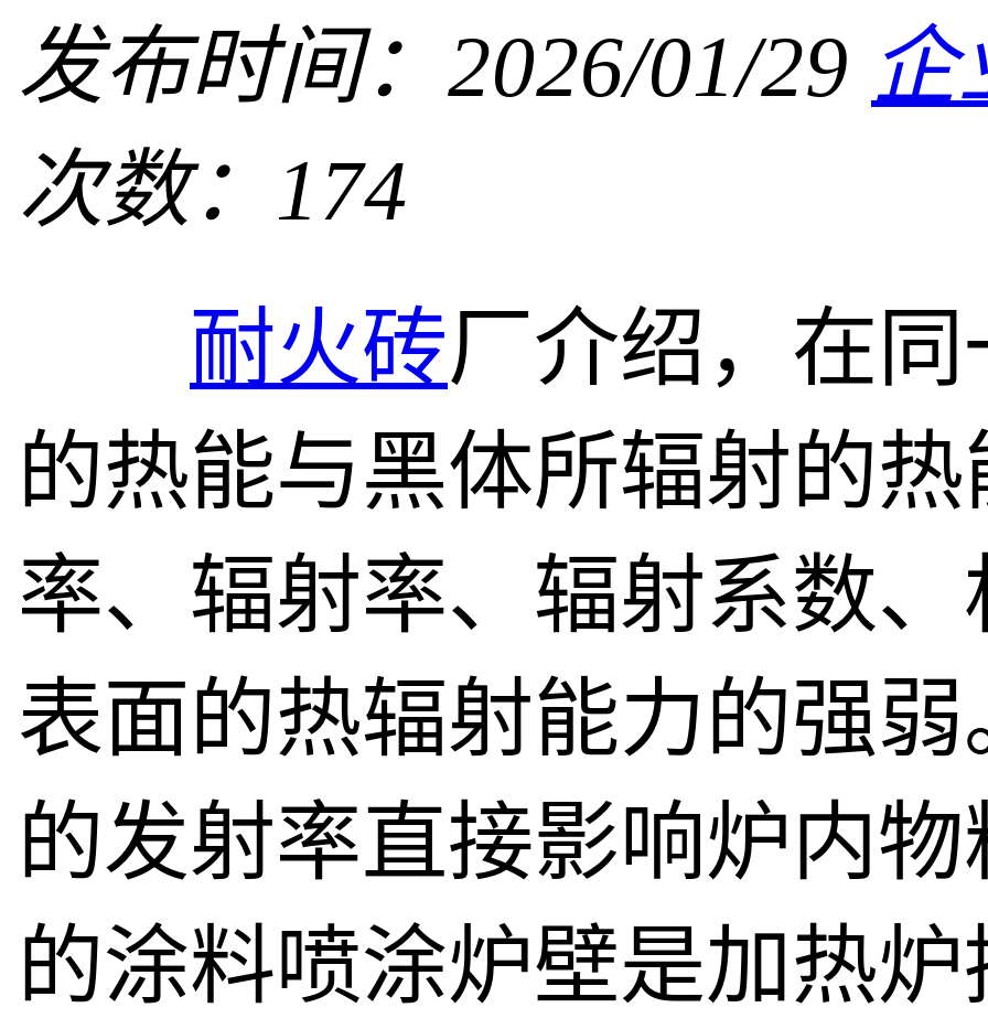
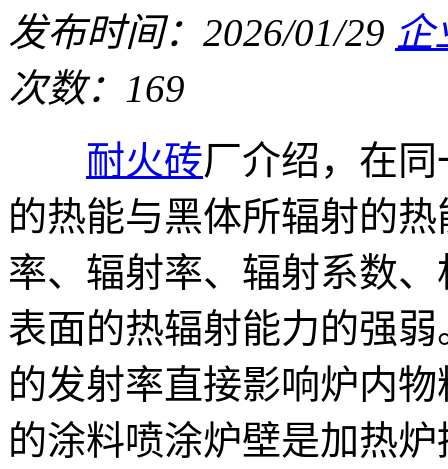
- 次数：174
+ 次数：169
